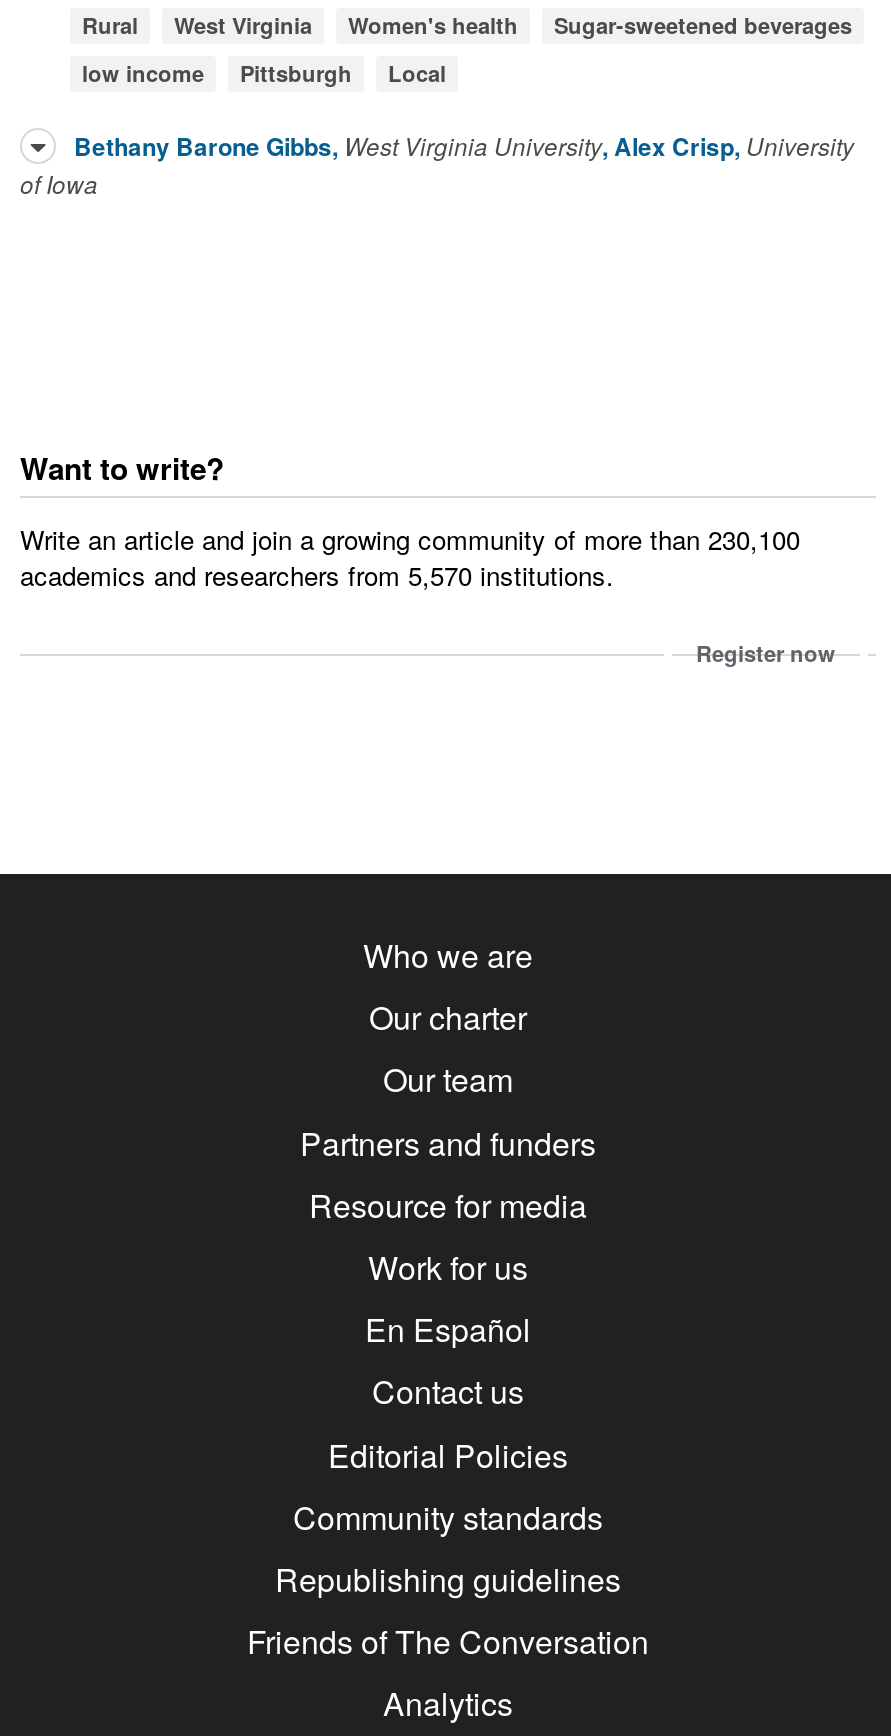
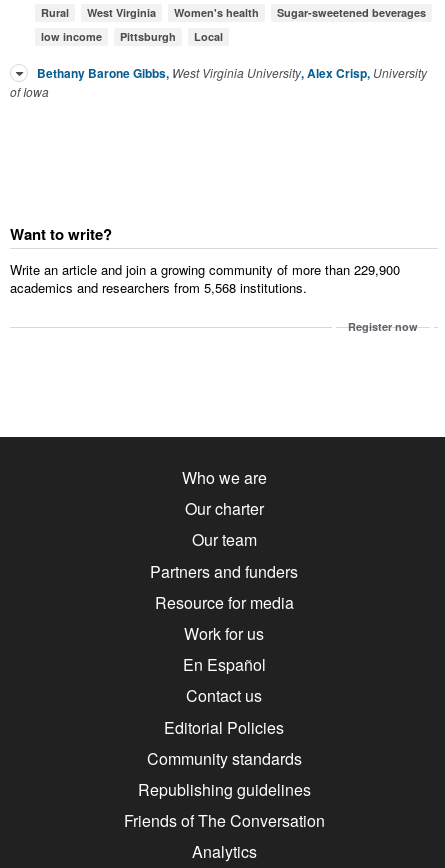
- Write an article and join a growing community of more than 230,100
+ Write an article and join a growing community of more than 229,900

- academics and researchers from 5,570 institutions.
+ academics and researchers from 5,568 institutions.
